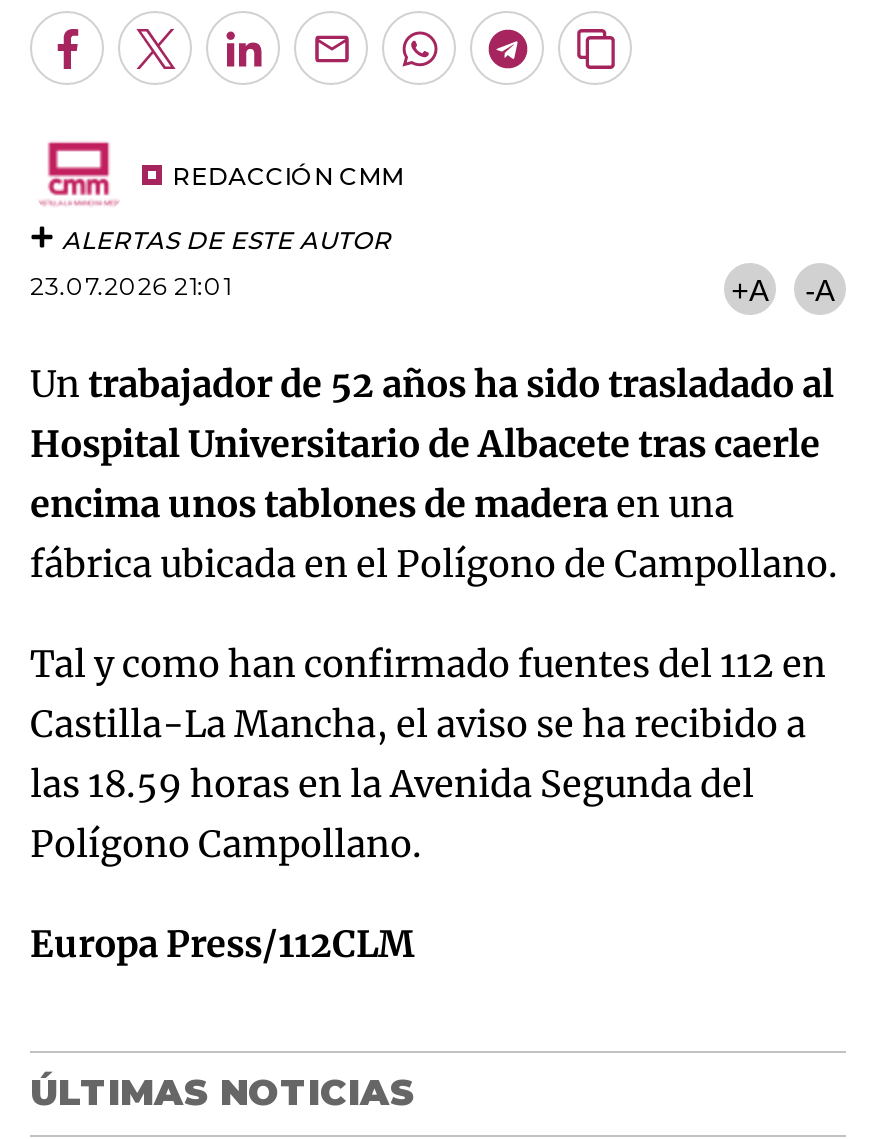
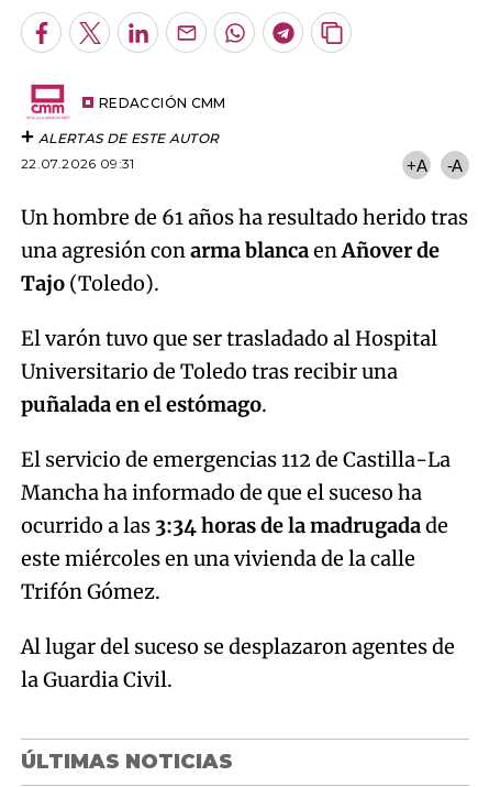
- 23.07.2026 21:01
+ 22.07.2026 09:31

- Un trabajador de 52 años ha sido trasladado al
- Hospital Universitario de Albacete tras caerle
- encima unos tablones de madera en una
- fábrica ubicada en el Polígono de Campollano.
- Tal y como han confirmado fuentes del 112 en
- Castilla-La Mancha, el aviso se ha recibido a
- las 18.59 horas en la Avenida Segunda del
- Polígono Campollano.
- Europa Press/112CLM
+ Un hombre de 61 años ha resultado herido tras
+ una agresión con arma blanca en Añover de
+ Tajo (Toledo).
+ El varón tuvo que ser trasladado al Hospital
+ Universitario de Toledo tras recibir una
+ puñalada en el estómago.
+ El servicio de emergencias 112 de Castilla-La
+ Mancha ha informado de que el suceso ha
+ ocurrido a las 3:34 horas de la madrugada de
+ este miércoles en una vivienda de la calle
+ Trifón Gómez.
+ Al lugar del suceso se desplazaron agentes de
+ la Guardia Civil.
